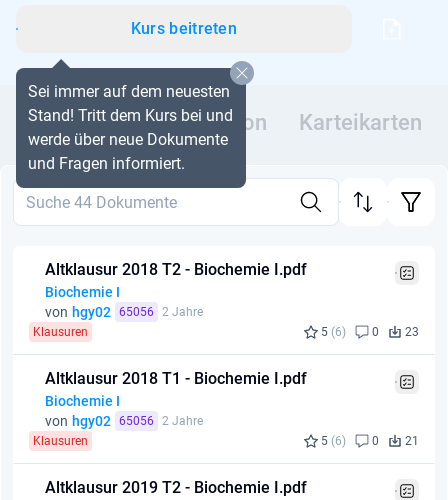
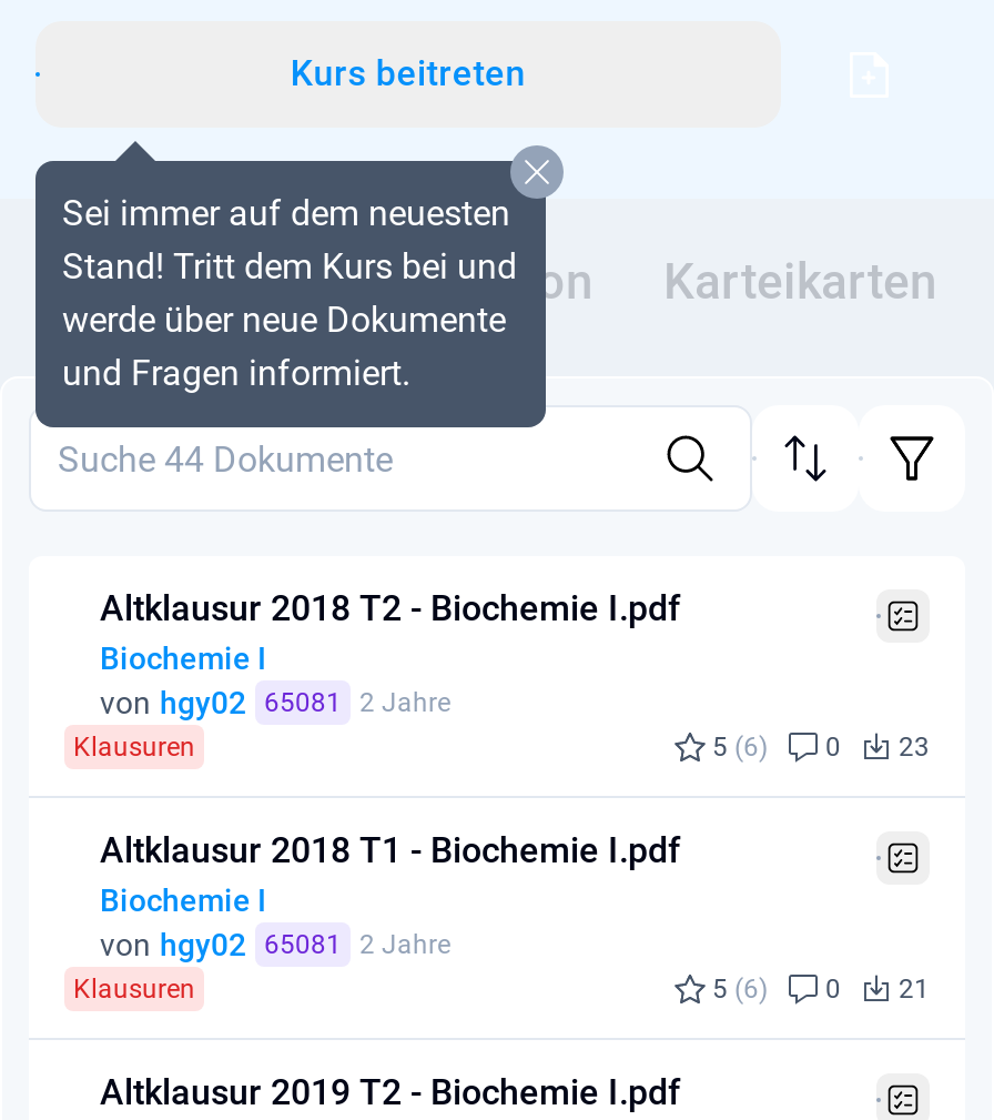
- von hgy02 65056 2 Jahre
+ von hgy02 65081 2 Jahre

- von hgy02 65056 2 Jahre
+ von hgy02 65081 2 Jahre
